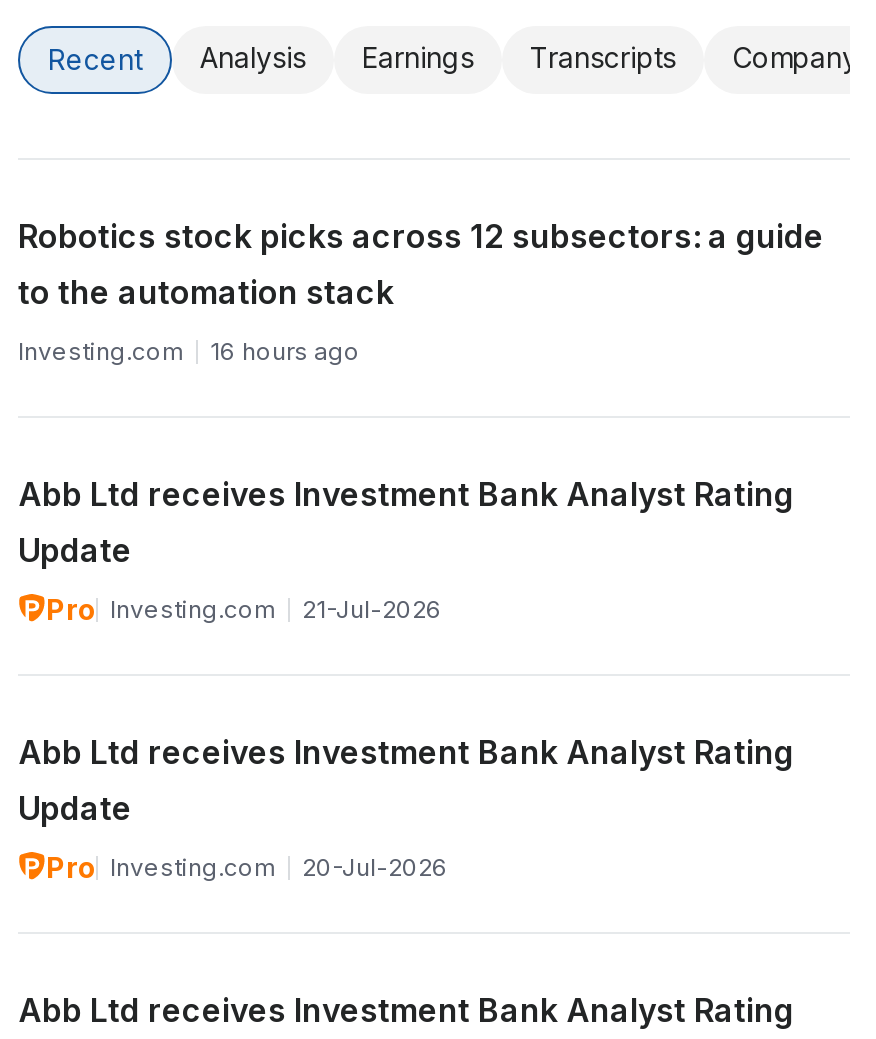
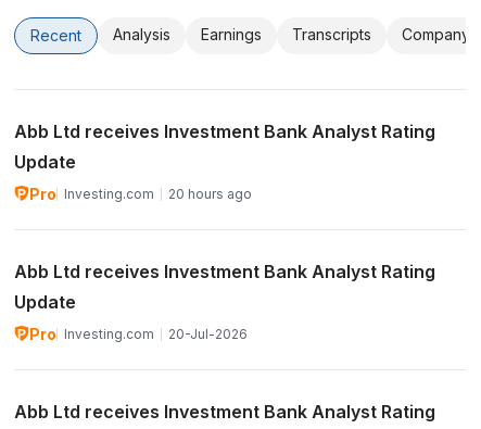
- Robotics stock picks across 12 subsectors: a guide
- to the automation stack
- Investing.com
- 16 hours ago

- Pro Investing.com 21-Jul-2026
+ Pro Investing.com 20 hours ago
